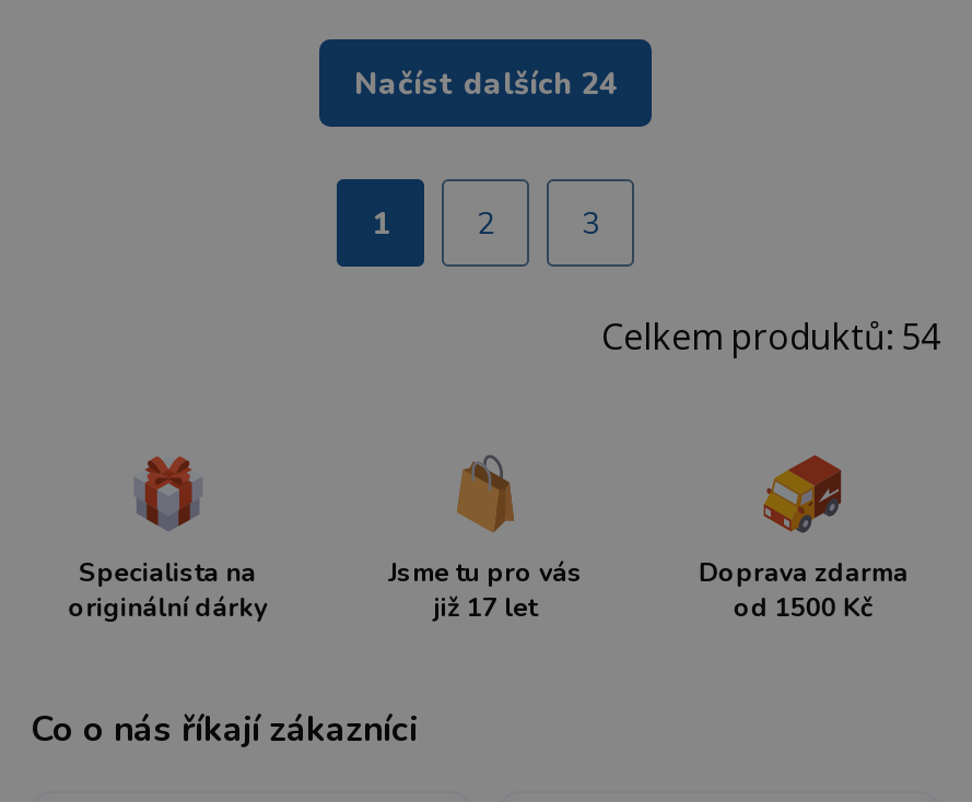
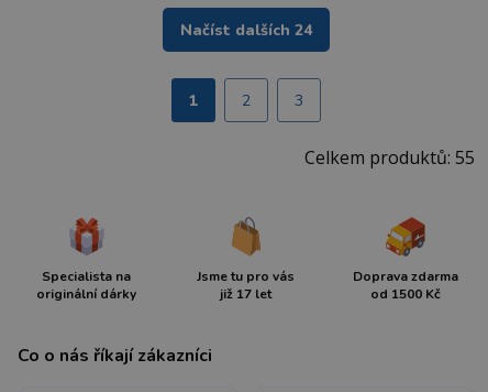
- Celkem produktů: 54
+ Celkem produktů: 55
